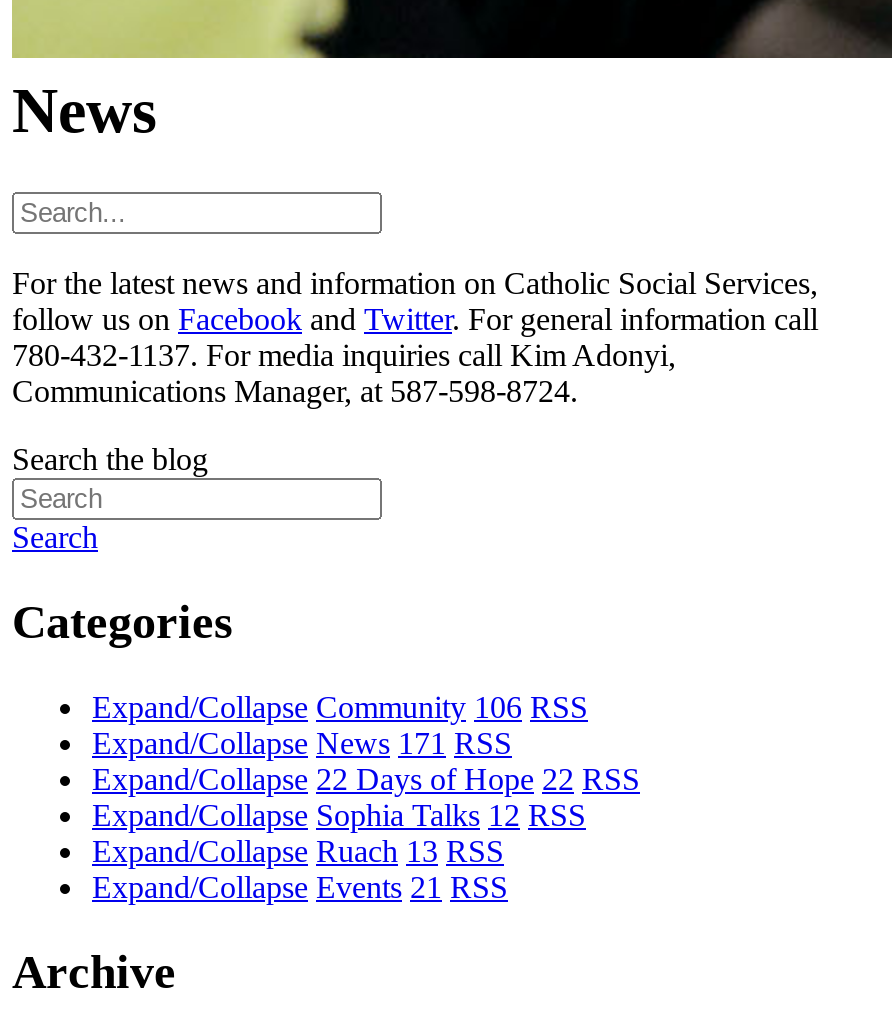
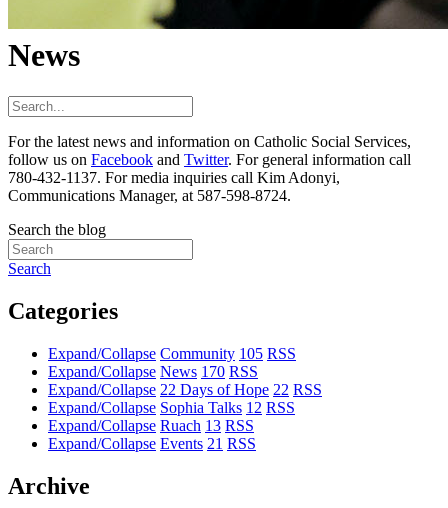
- Expand/Collapse Community 106 RSS
+ Expand/Collapse Community 105 RSS

- Expand/Collapse News 171 RSS
+ Expand/Collapse News 170 RSS
